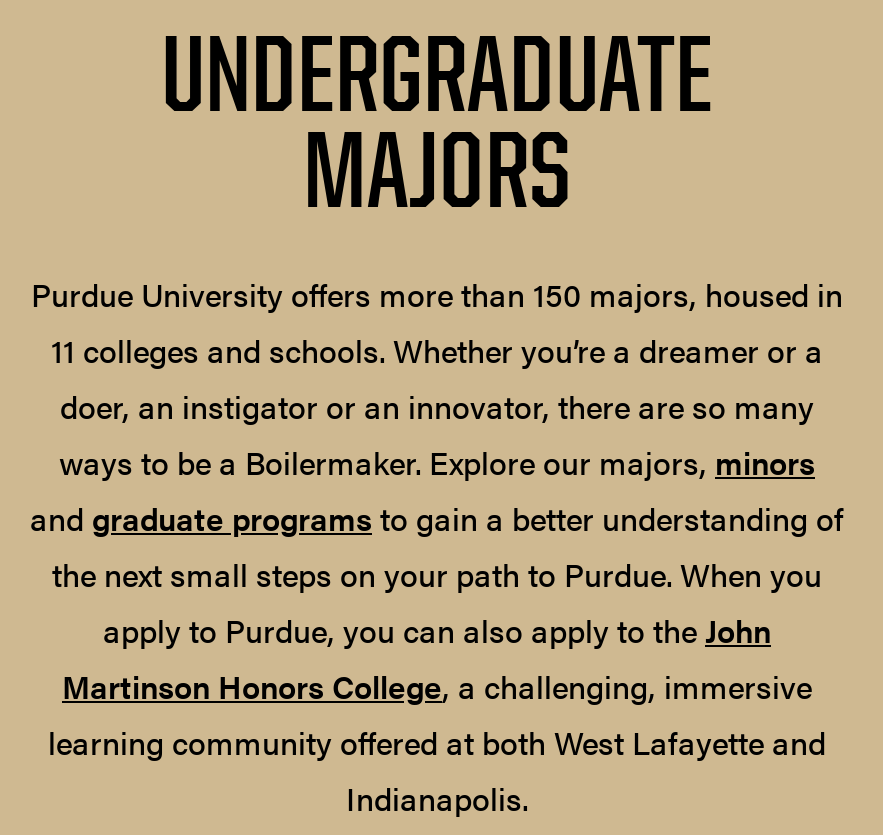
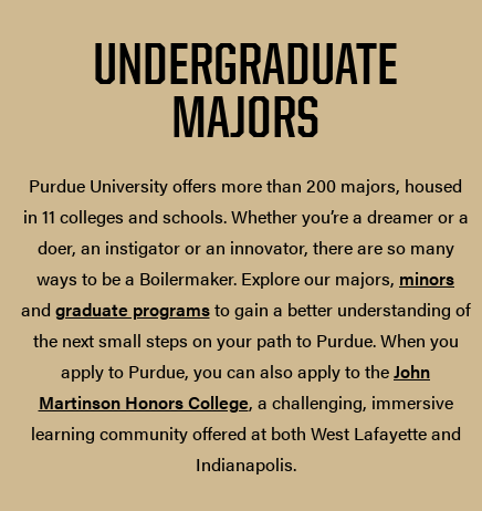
- Purdue University offers more than 150 majors, housed in
- 11 colleges and schools. Whether you’re a dreamer or a
+ Purdue University offers more than 200 majors, housed
+ in 11 colleges and schools. Whether you’re a dreamer or a
